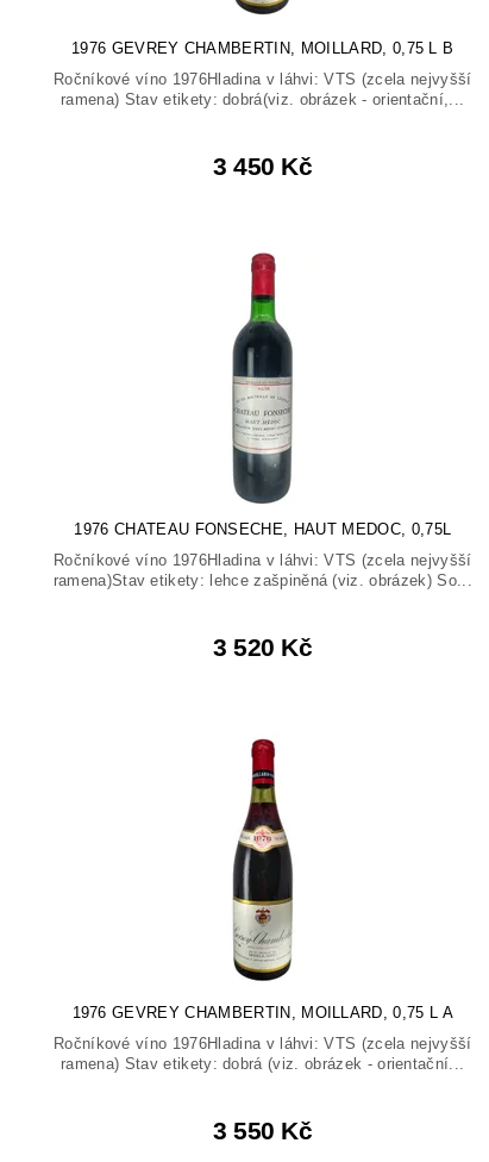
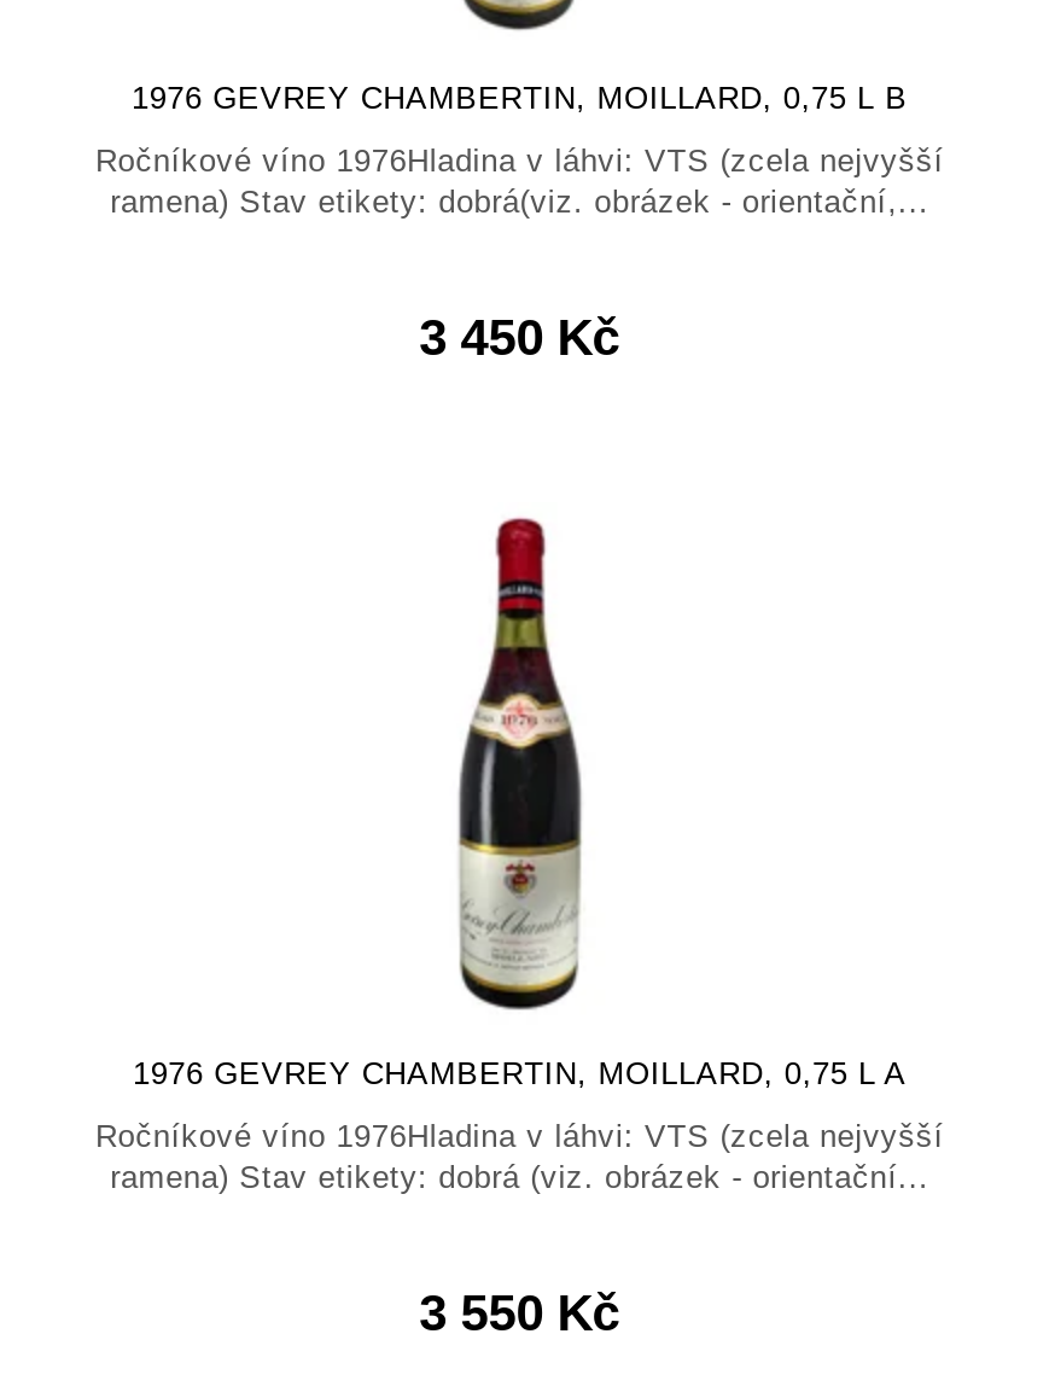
- [image]
- 1976 CHATEAU FONSECHE, HAUT MEDOC, 0,75L
- Ročníkové víno 1976Hladina v láhvi: VTS (zcela nejvyšší
- ramena)Stav etikety: lehce zašpiněná (viz. obrázek) So...
- 3 520 Kč
